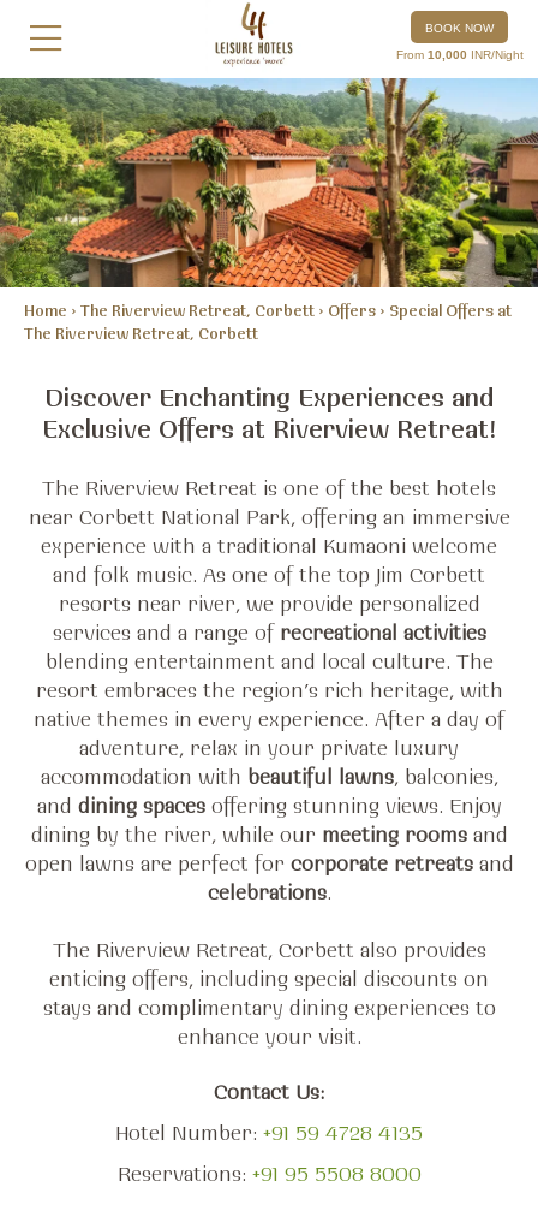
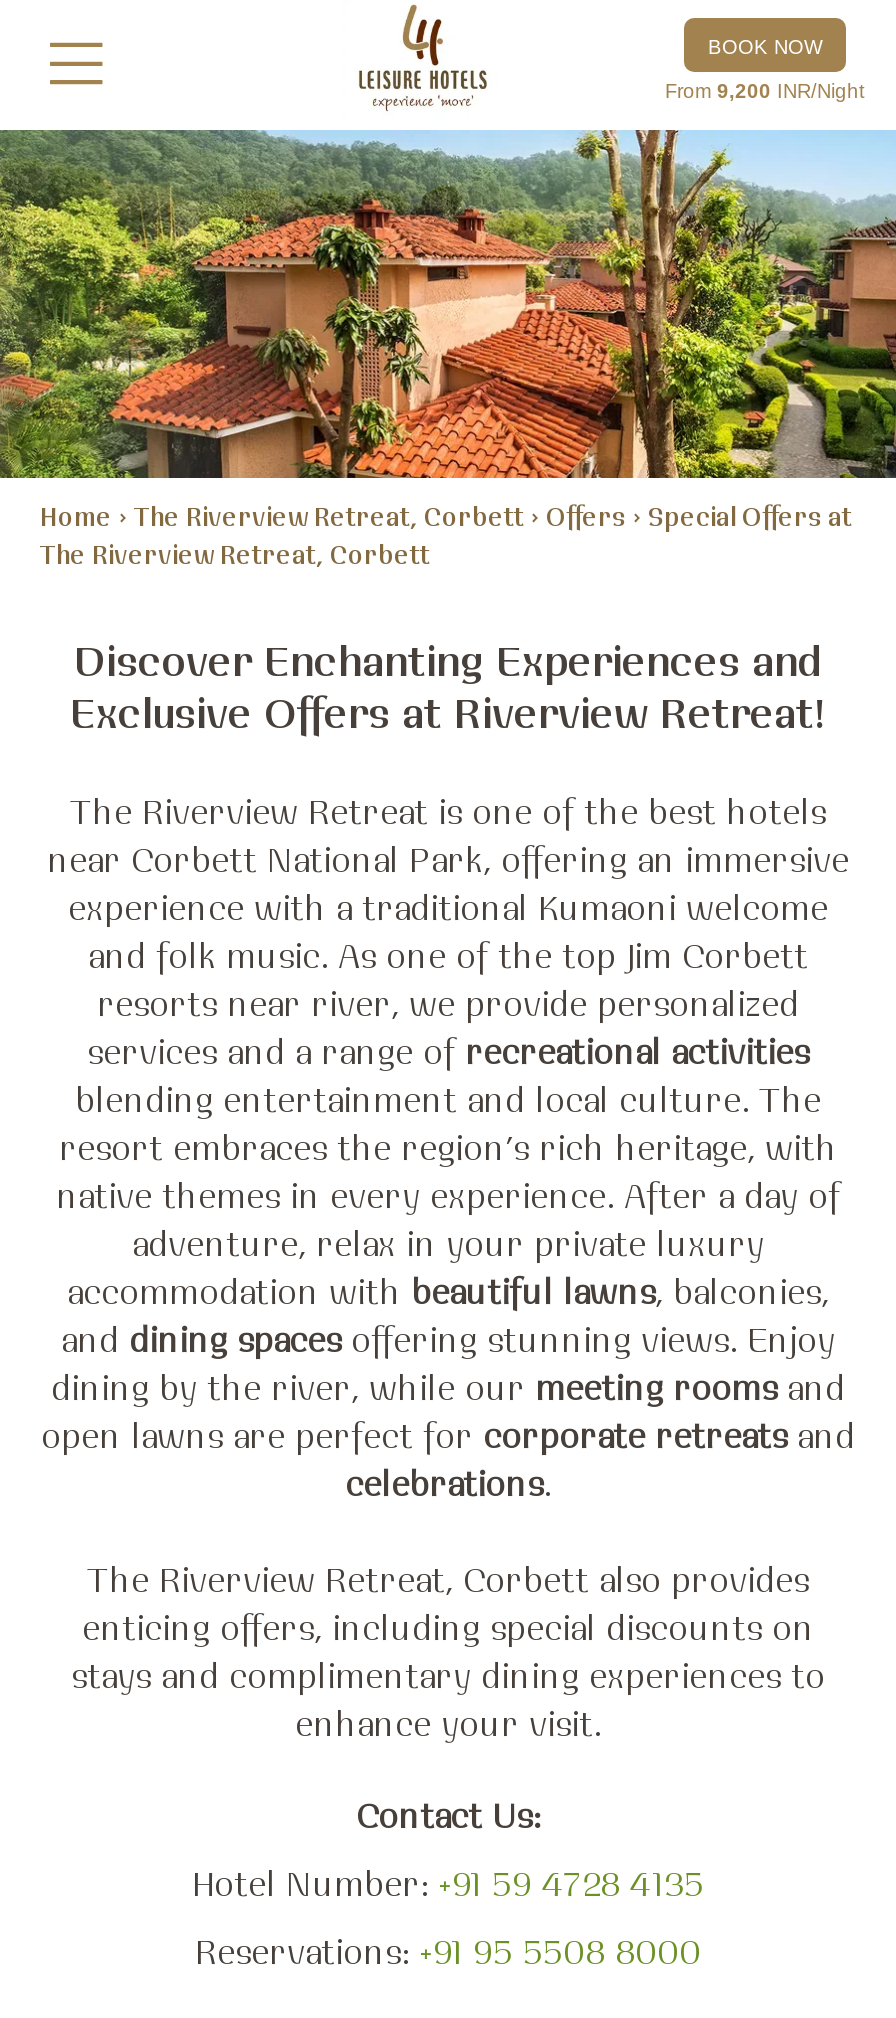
- From 10,000 INR/Night
+ From 9,200 INR/Night
